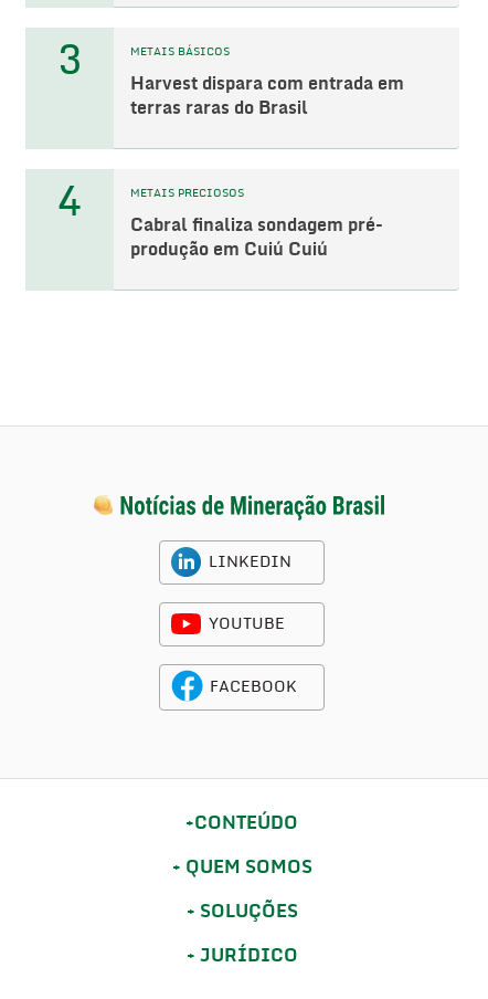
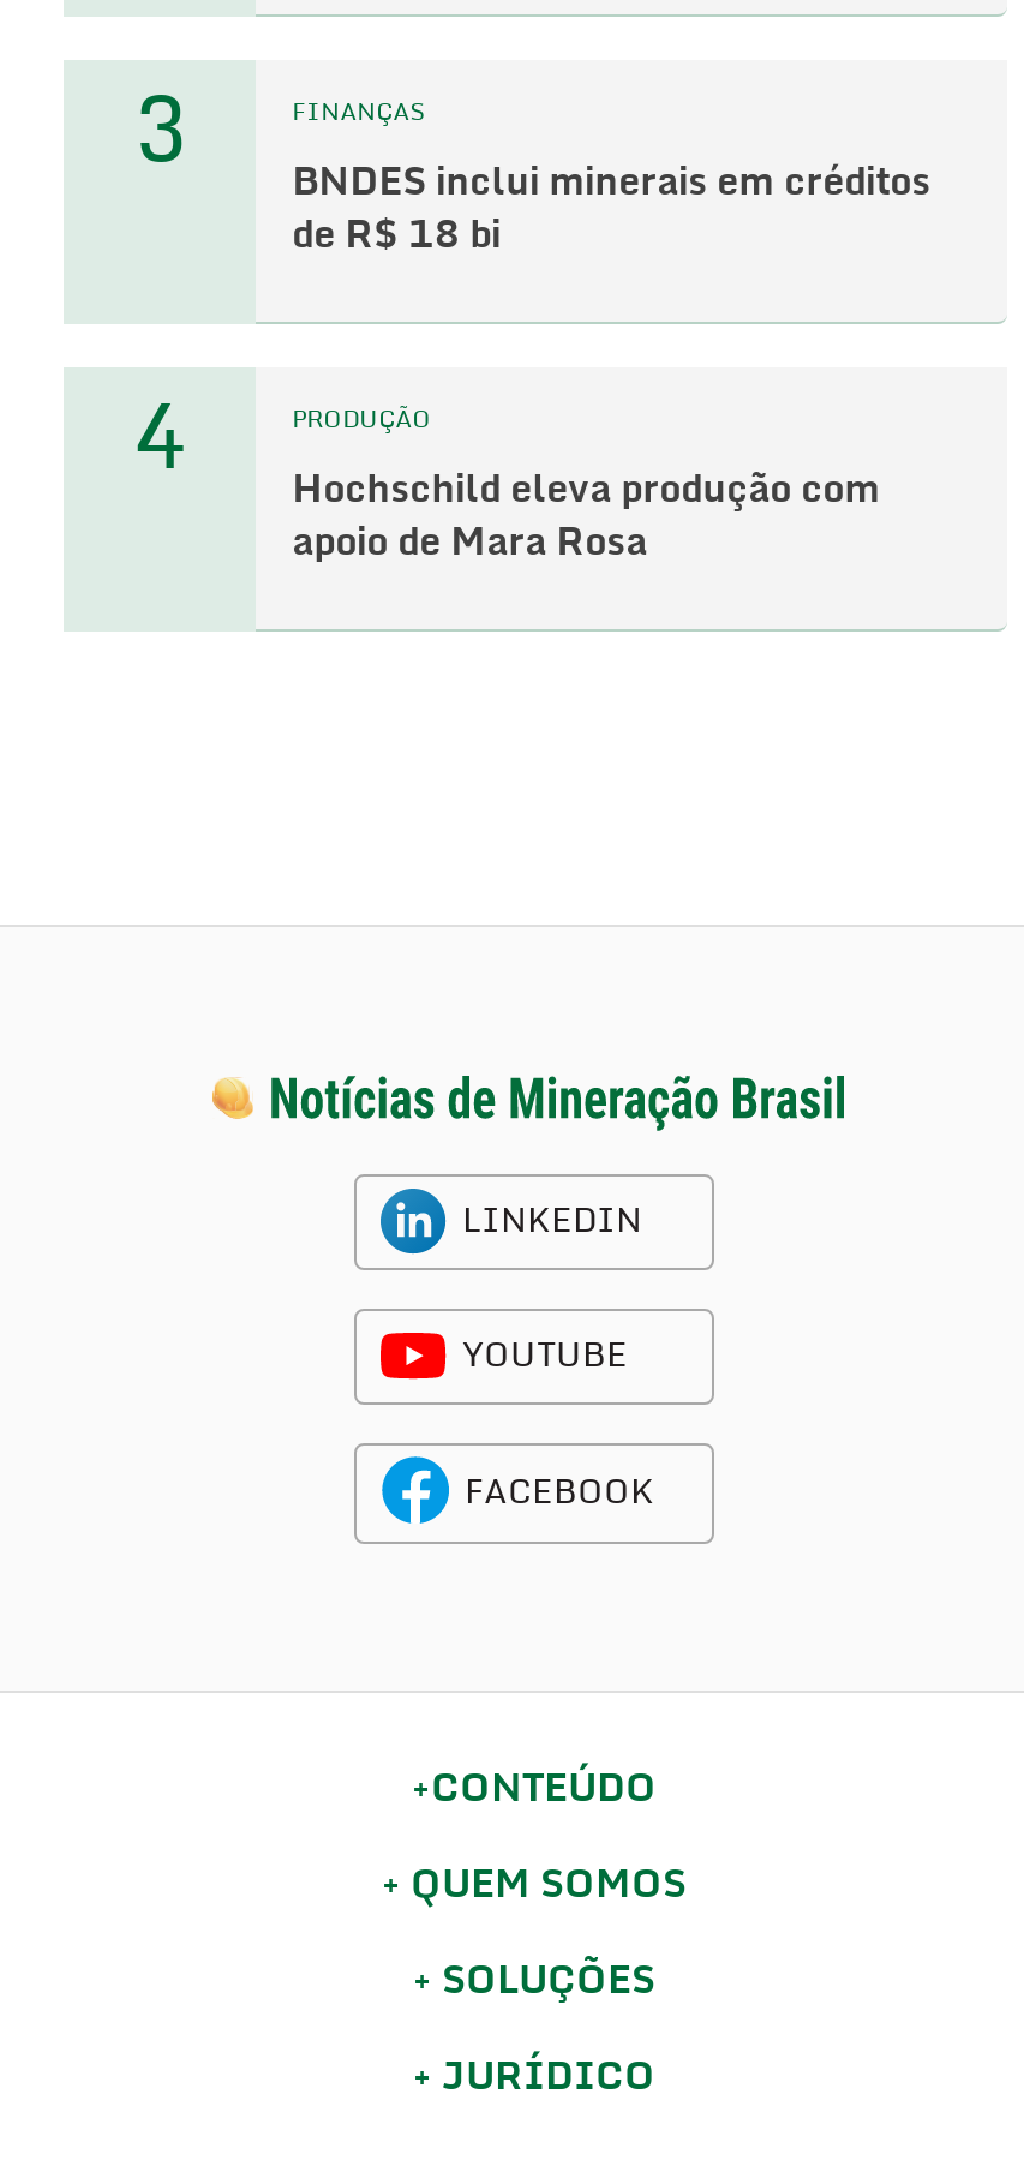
- METAIS BÁSICOS
+ FINANÇAS

- Harvest dispara com entrada em
- terras raras do Brasil
+ BNDES inclui minerais em créditos
+ de R$ 18 bi

- METAIS PRECIOSOS
+ PRODUÇÃO

- Cabral finaliza sondagem pré-
- produção em Cuiú Cuiú
+ Hochschild eleva produção com
+ apoio de Mara Rosa
